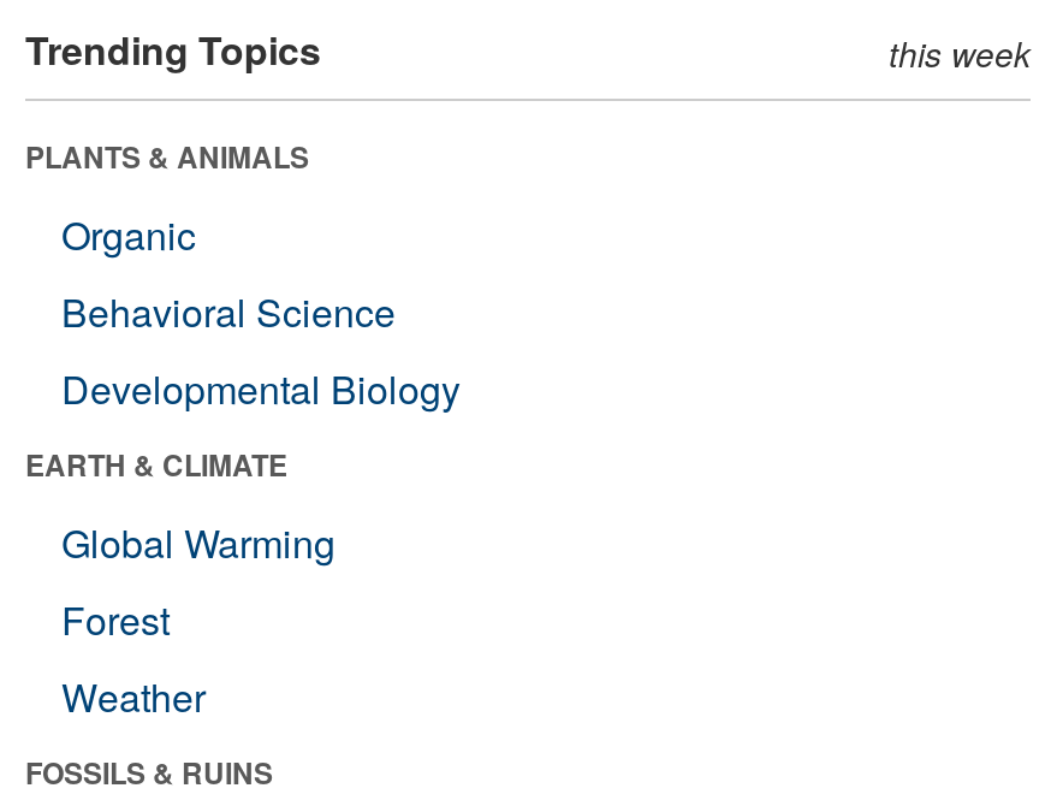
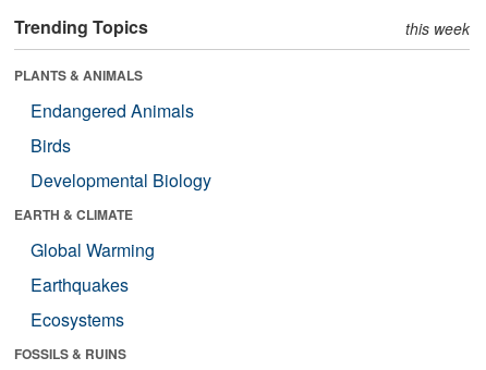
- Organic
- Behavioral Science
+ Endangered Animals
+ Birds

- Forest
- Weather
+ Earthquakes
+ Ecosystems
